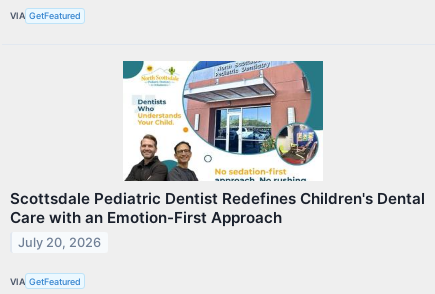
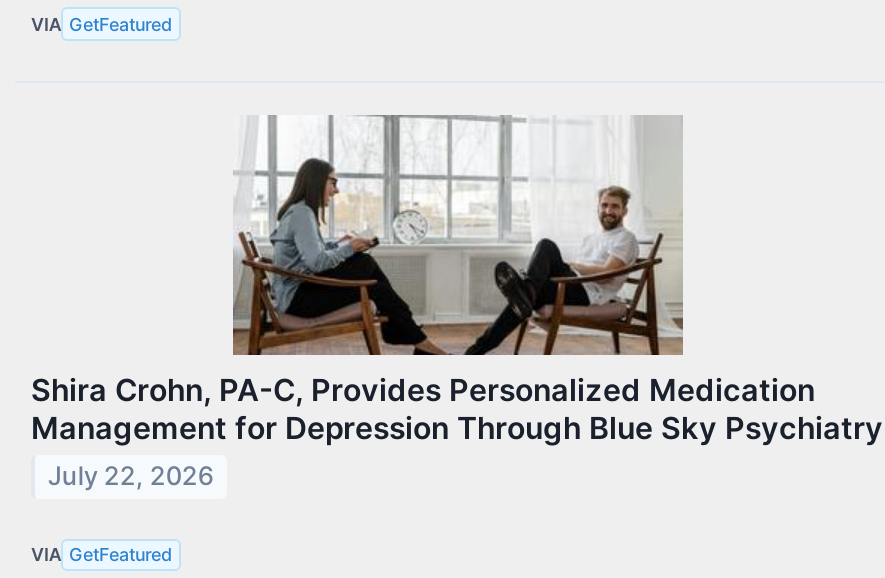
- [image]
- Scottsdale Pediatric Dentist Redefines Children's Dental
- Care with an Emotion-First Approach
- July 20, 2026
+ [image]
+ Shira Crohn, PA-C, Provides Personalized Medication
+ Management for Depression Through Blue Sky Psychiatry
+ July 22, 2026
